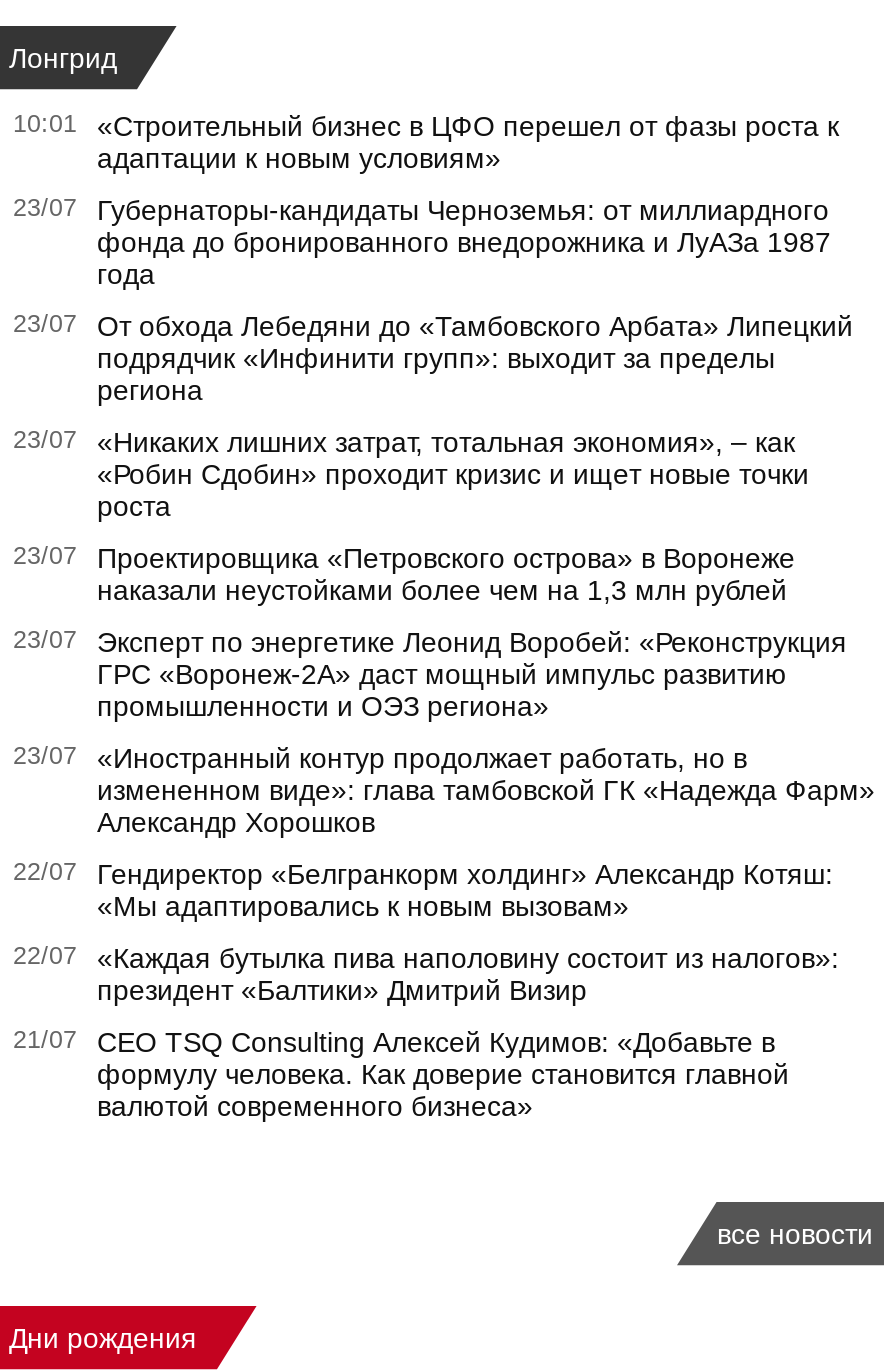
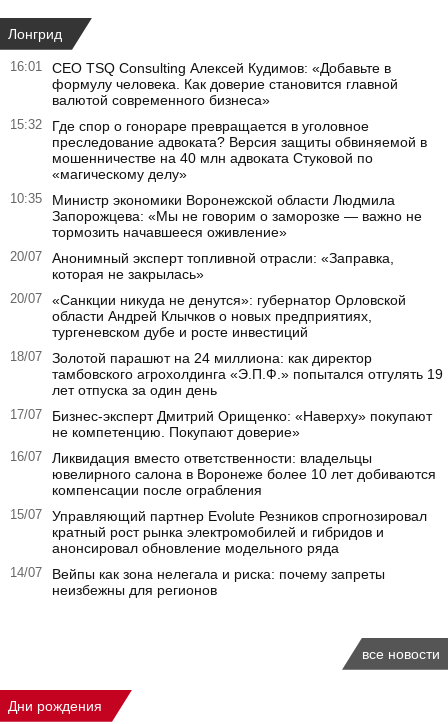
- 10:01
- «Строительный бизнес в ЦФО перешел от фазы роста к
- адаптации к новым условиям»
- 23/07
- Губернаторы‑кандидаты Черноземья: от миллиардного
- фонда до бронированного внедорожника и ЛуАЗа 1987
- года
- 23/07
- От обхода Лебедяни до «Тамбовского Арбата» Липецкий
- подрядчик «Инфинити групп»: выходит за пределы
- региона
- 23/07
- «Никаких лишних затрат, тотальная экономия», – как
- «Робин Сдобин» проходит кризис и ищет новые точки
- роста
- 23/07
- Проектировщика «Петровского острова» в Воронеже
- наказали неустойками более чем на 1,3 млн рублей
- 23/07
- Эксперт по энергетике Леонид Воробей: «Реконструкция
- ГРС «Воронеж‑2А» даст мощный импульс развитию
- промышленности и ОЭЗ региона»
- 23/07
- «Иностранный контур продолжает работать, но в
- измененном виде»: глава тамбовской ГК «Надежда Фарм»
- Александр Хорошков
- 22/07
- Гендиректор «Белгранкорм холдинг» Александр Котяш:
- «Мы адаптировались к новым вызовам»
- 22/07
- «Каждая бутылка пива наполовину состоит из налогов»:
- президент «Балтики» Дмитрий Визир
- 21/07
+ 16:01

moved up: СЕО TSQ Consulting Алексей Кудимов: «Добавьте в | формулу человека. Как доверие становится главной | валютой современного бизнеса»

+ 15:32
+ Где спор о гонораре превращается в уголовное
+ преследование адвоката? Версия защиты обвиняемой в
+ мошенничестве на 40 млн адвоката Стуковой по
+ «магическому делу»
+ 10:35
+ Министр экономики Воронежской области Людмила
+ Запорожцева: «Мы не говорим о заморозке — важно не
+ тормозить начавшееся оживление»
+ 20/07
+ Анонимный эксперт топливной отрасли: «Заправка,
+ которая не закрылась»
+ 20/07
+ «Санкции никуда не денутся»: губернатор Орловской
+ области Андрей Клычков о новых предприятиях,
+ тургеневском дубе и росте инвестиций
+ 18/07
+ Золотой парашют на 24 миллиона: как директор
+ тамбовского агрохолдинга «Э.П.Ф.» попытался отгулять 19
+ лет отпуска за один день
+ 17/07
+ Бизнес-эксперт Дмитрий Орищенко: «Наверху» покупают
+ не компетенцию. Покупают доверие»
+ 16/07
+ Ликвидация вместо ответственности: владельцы
+ ювелирного салона в Воронеже более 10 лет добиваются
+ компенсации после ограбления
+ 15/07
+ Управляющий партнер Evolute Резников спрогнозировал
+ кратный рост рынка электромобилей и гибридов и
+ анонсировал обновление модельного ряда
+ 14/07
+ Вейпы как зона нелегала и риска: почему запреты
+ неизбежны для регионов
